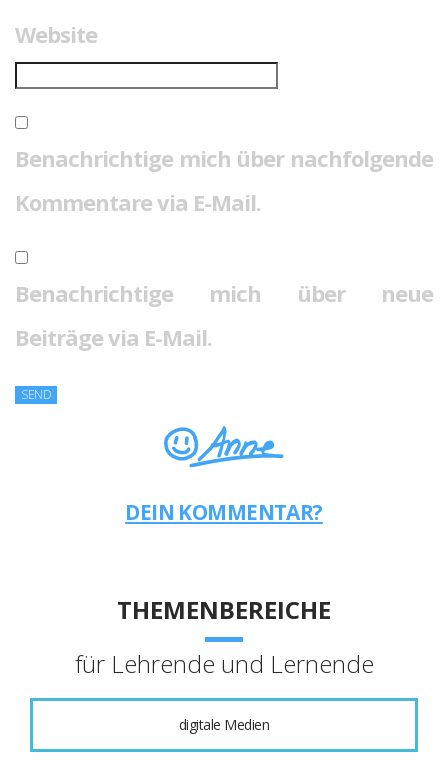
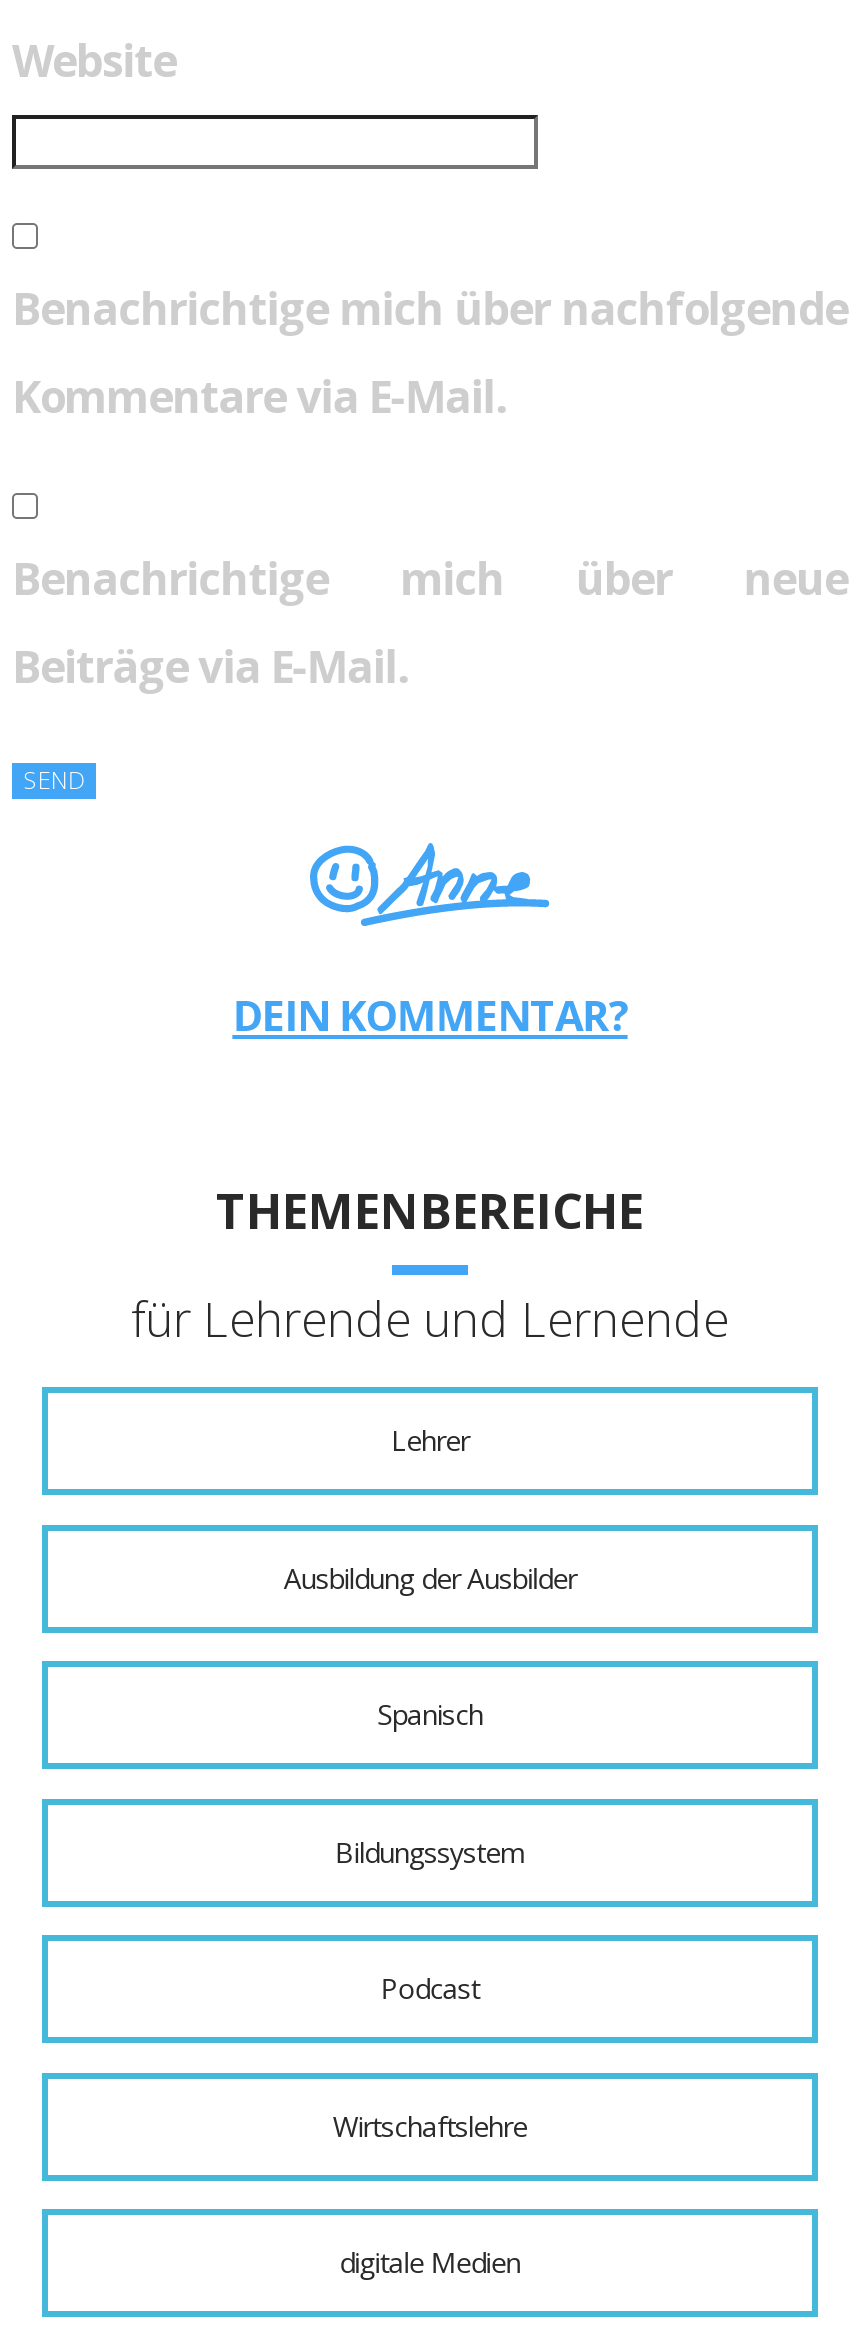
+ Ausbildung der Ausbilder

+ Wirtschaftslehre

+ Bildungssystem

+ Spanisch

+ Podcast

+ Lehrer
